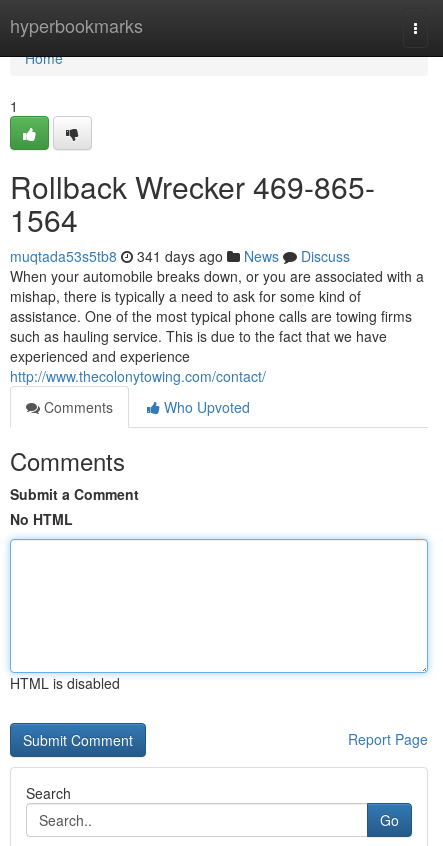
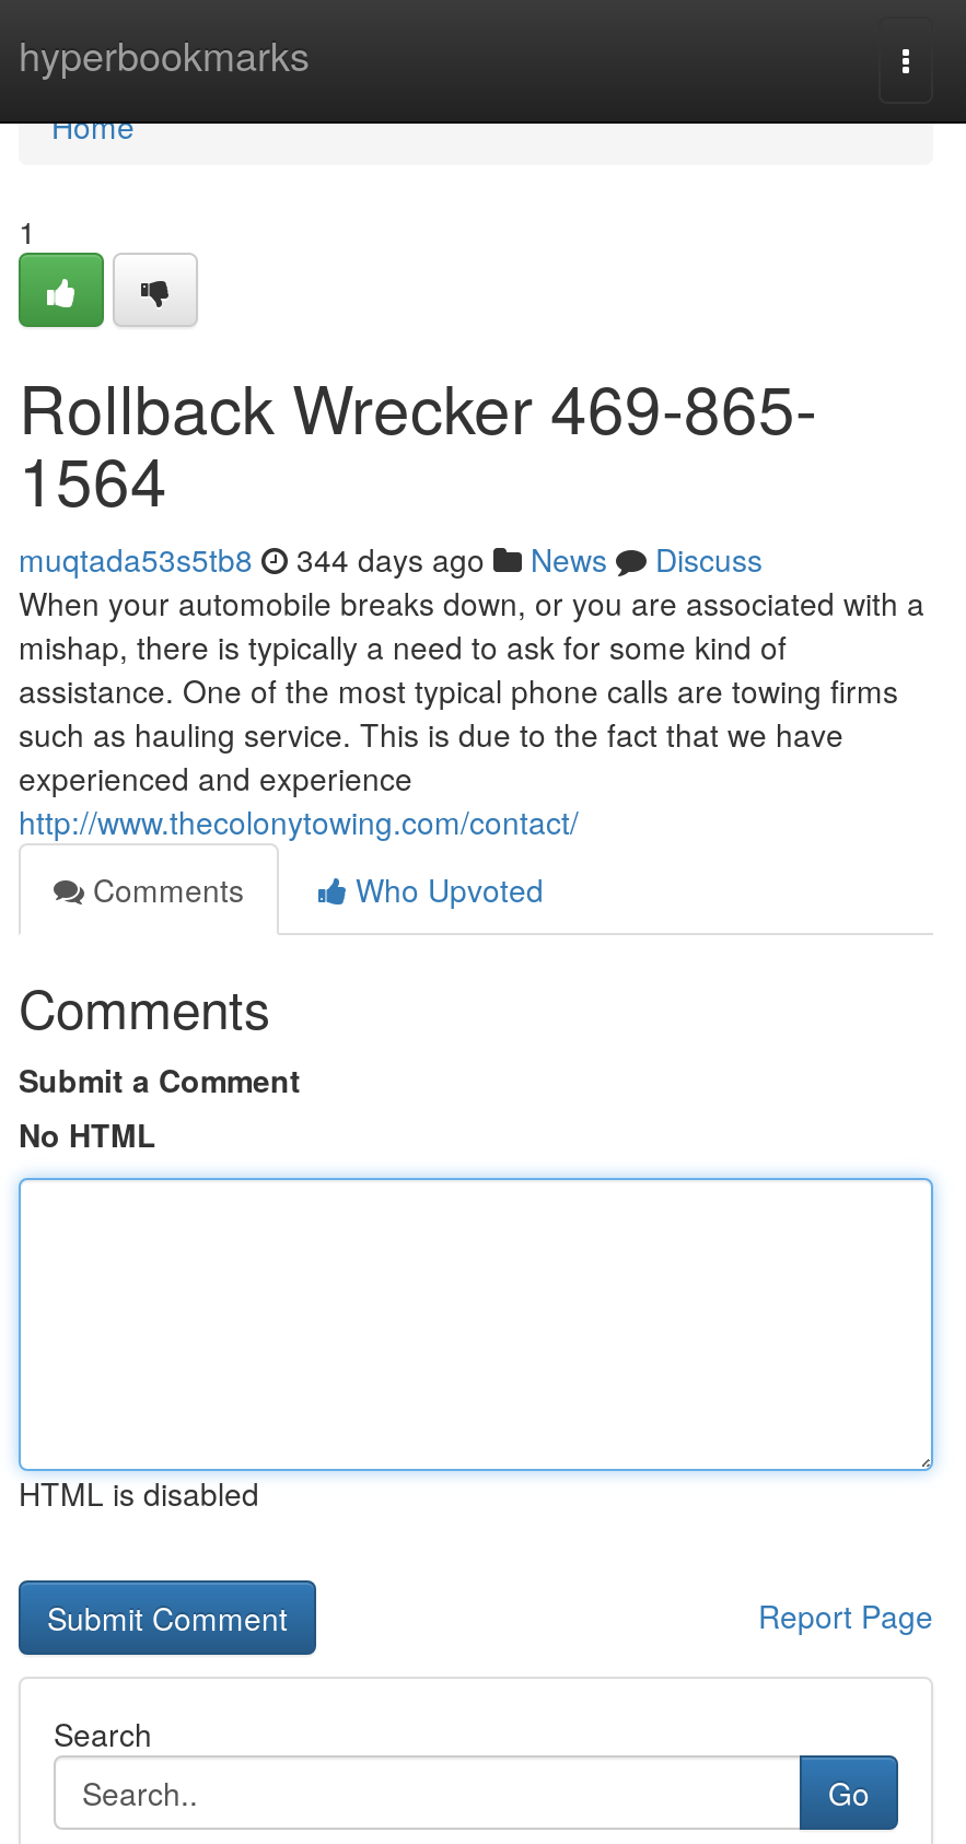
- muqtada53s5tb8 341 days ago News Discuss
+ muqtada53s5tb8 344 days ago News Discuss
